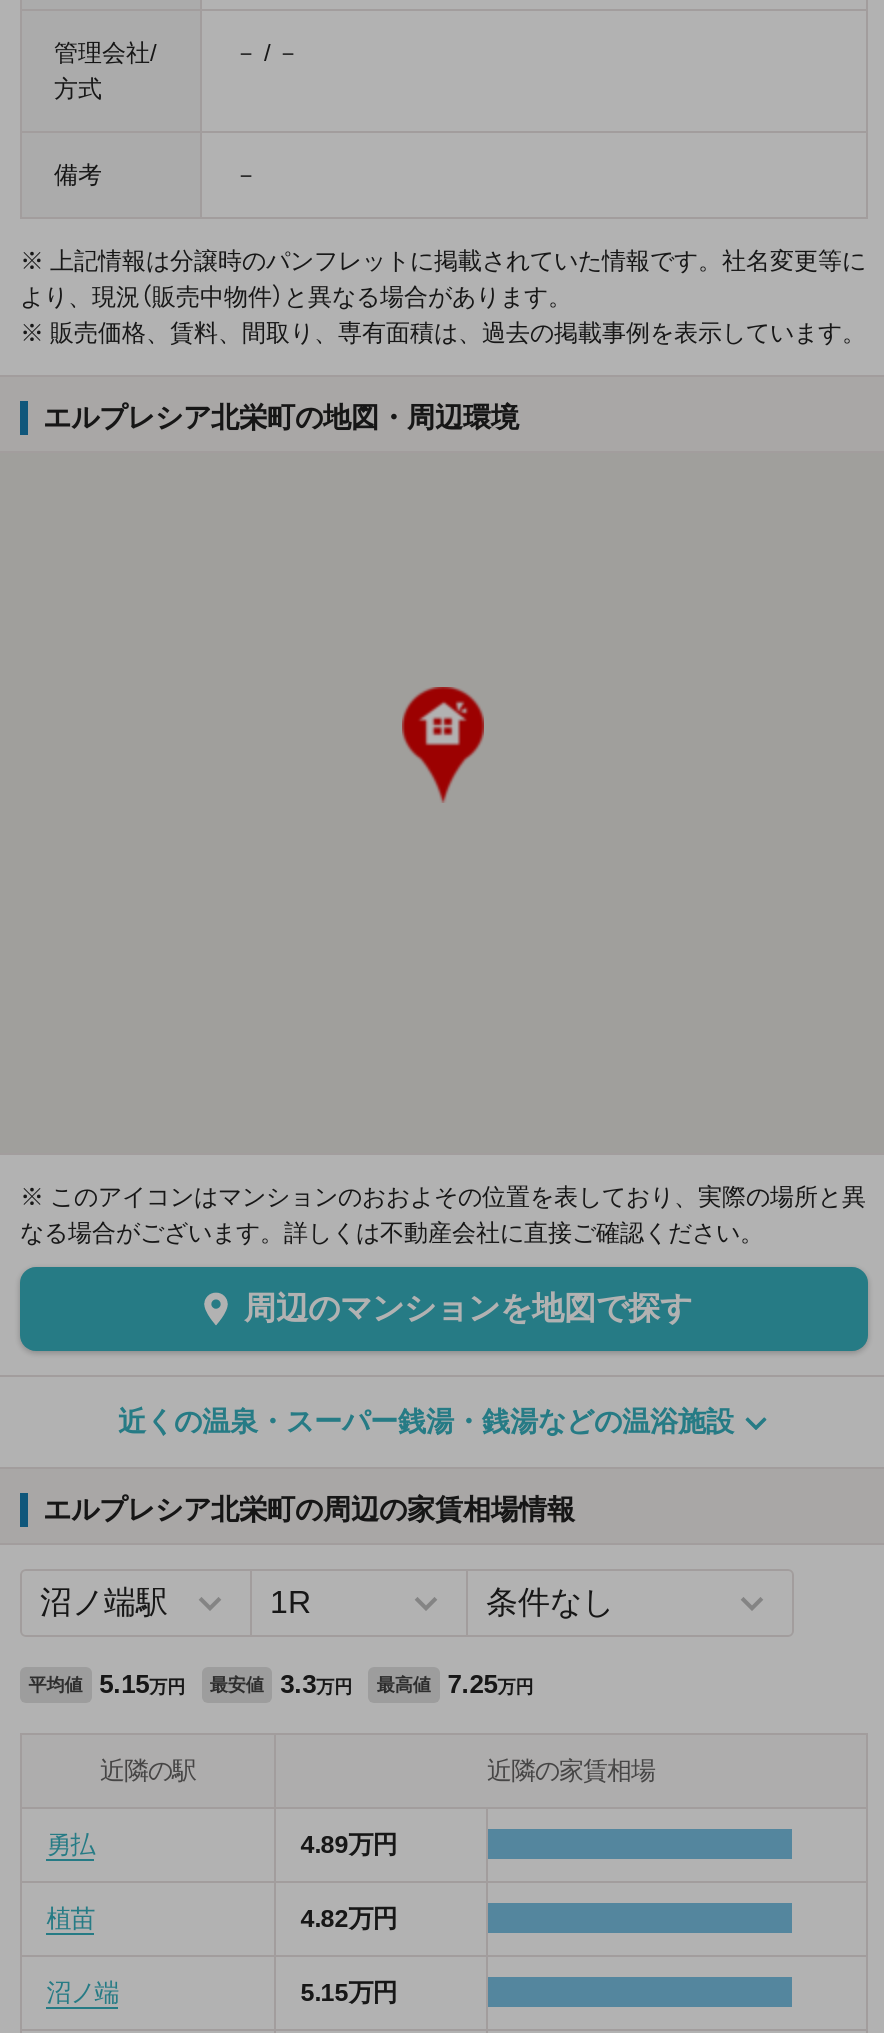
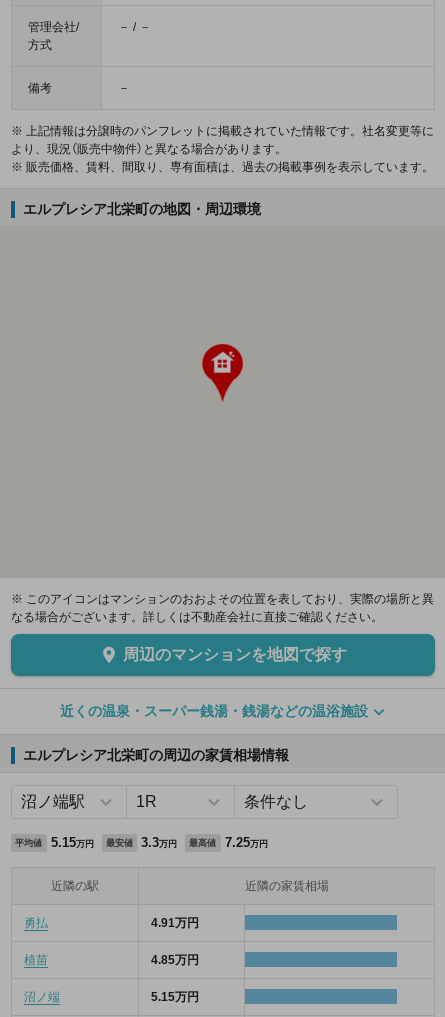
- 4.89万円
+ 4.91万円

- 4.82万円
+ 4.85万円
